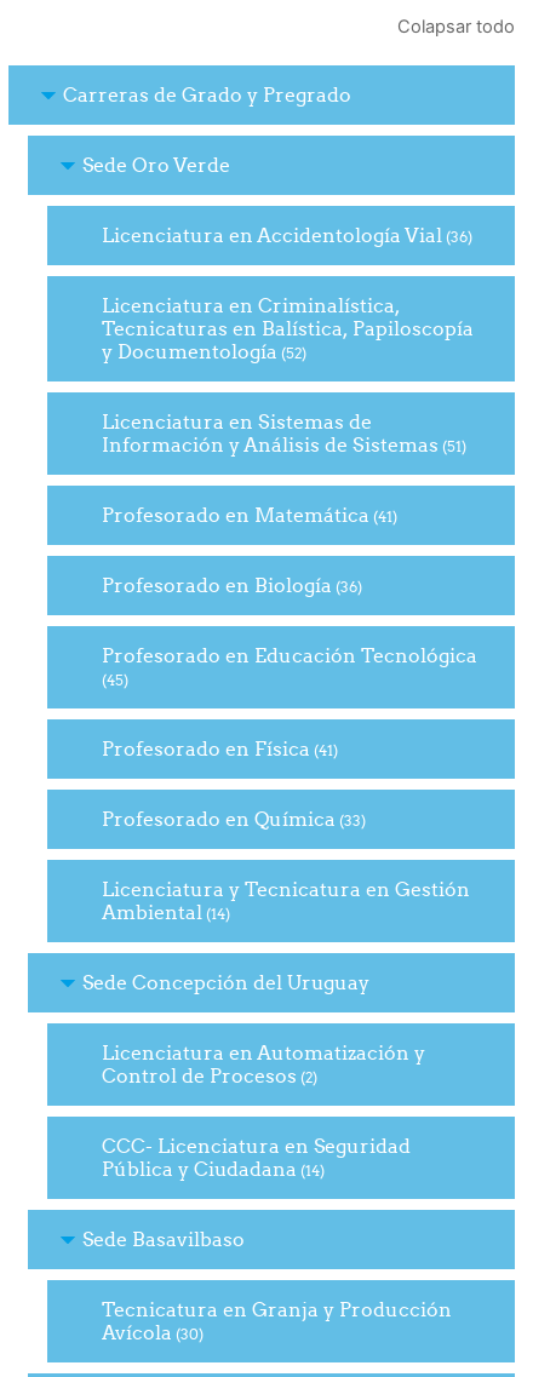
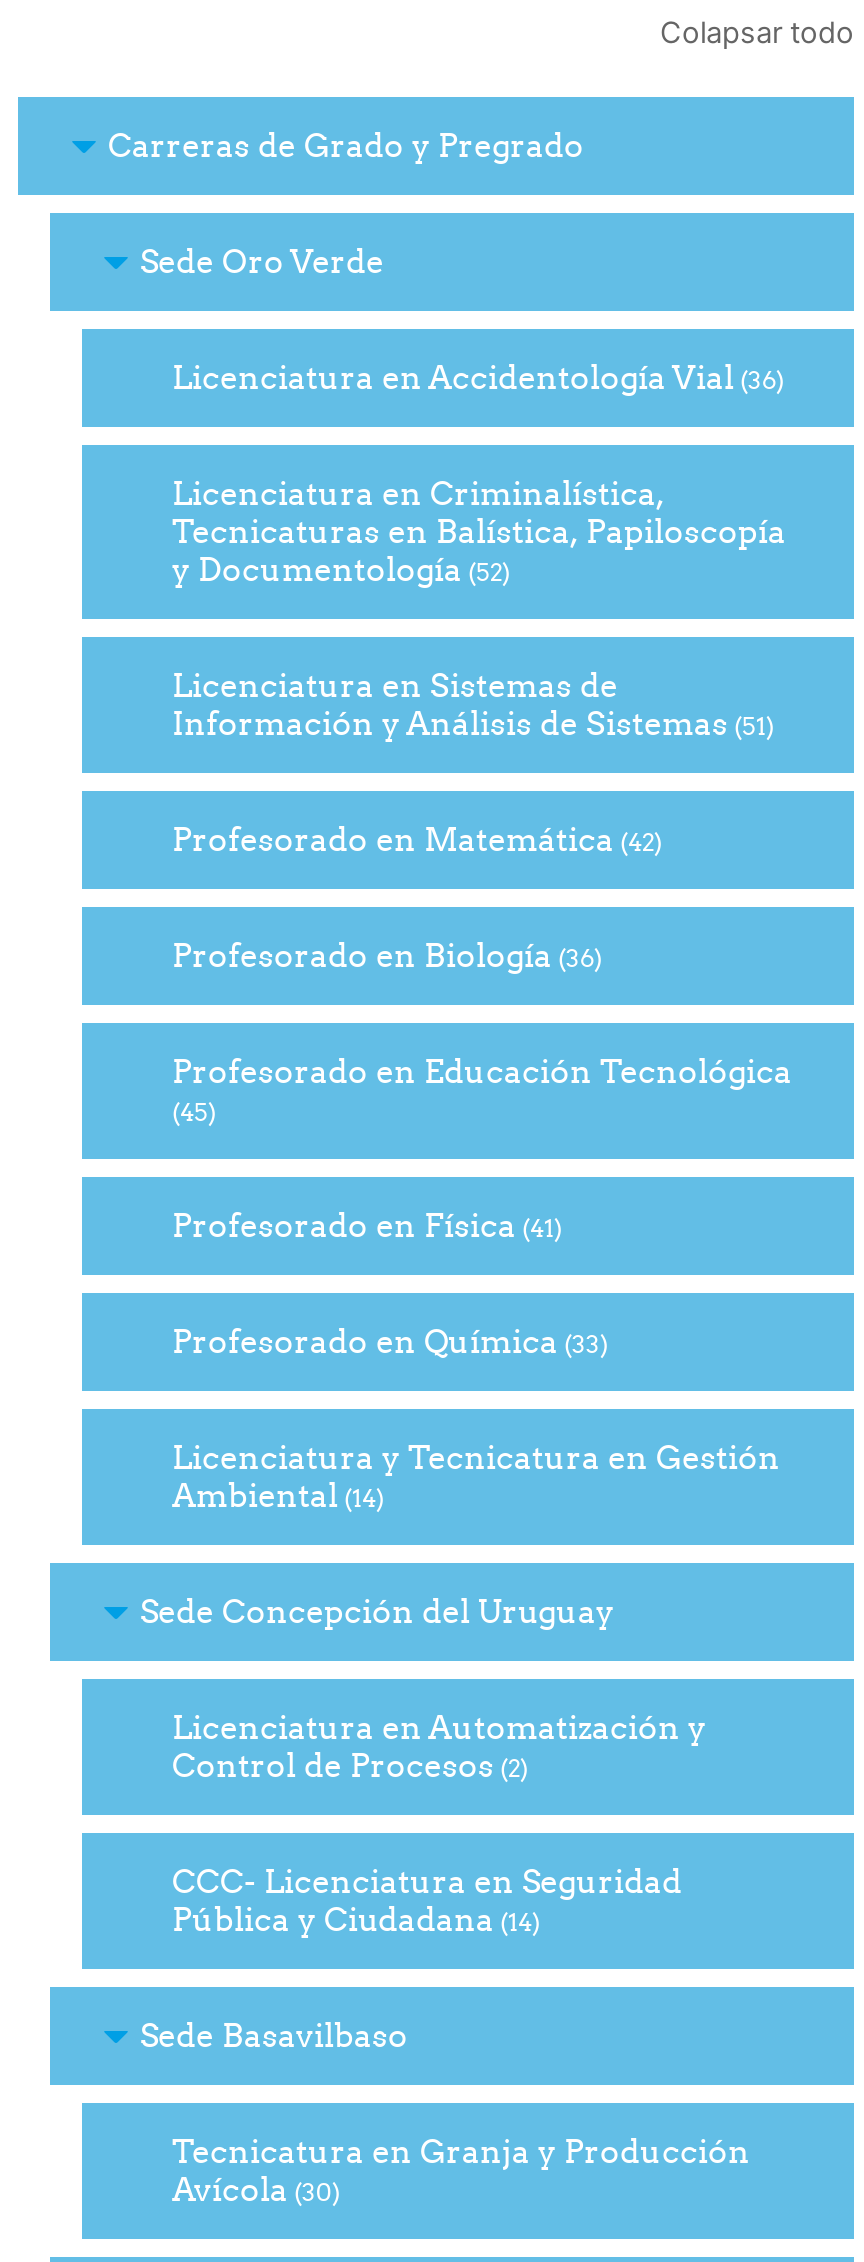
- Profesorado en Matemática (41)
+ Profesorado en Matemática (42)
